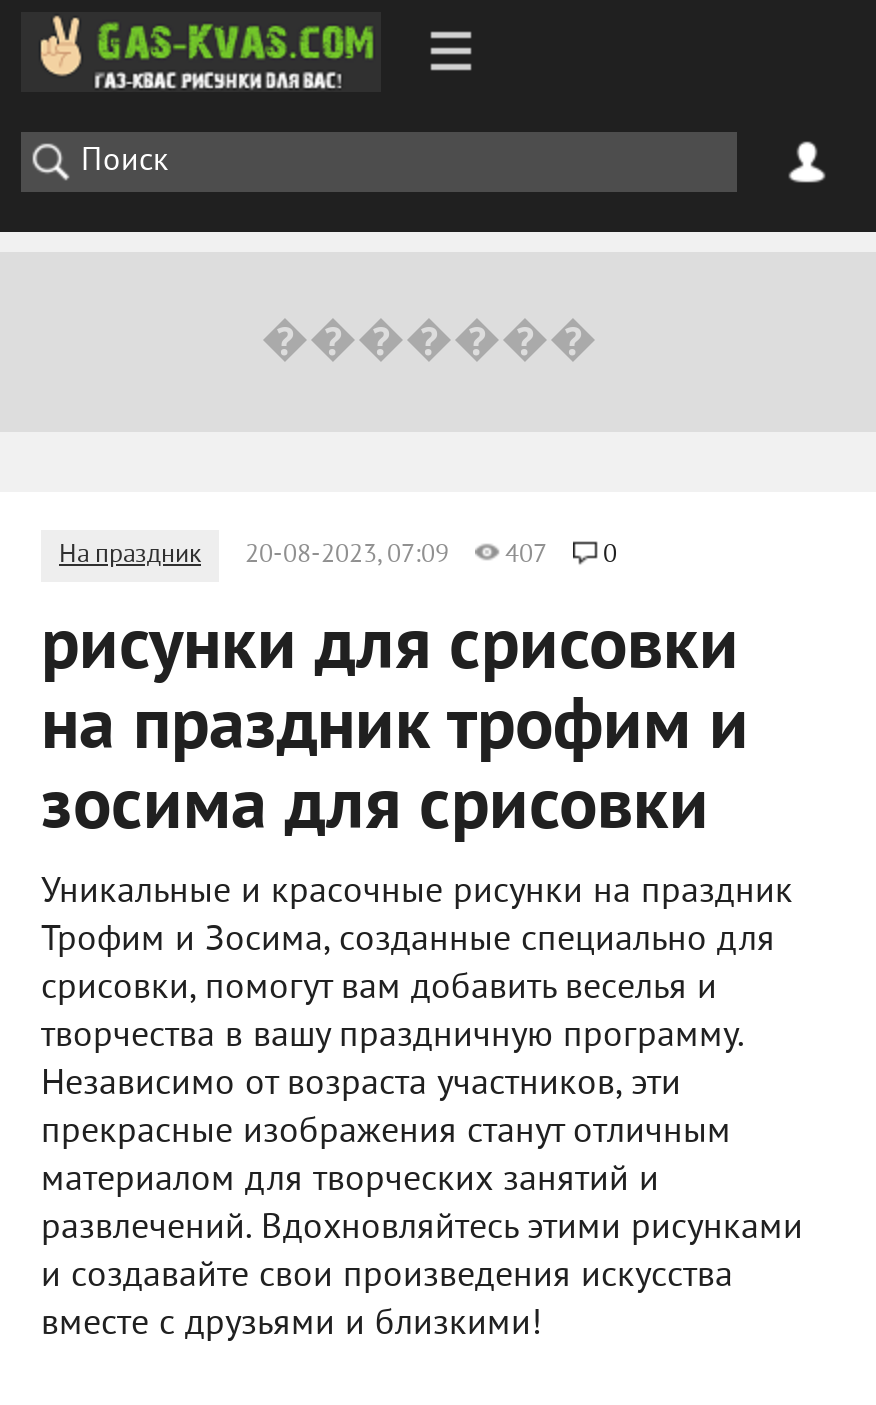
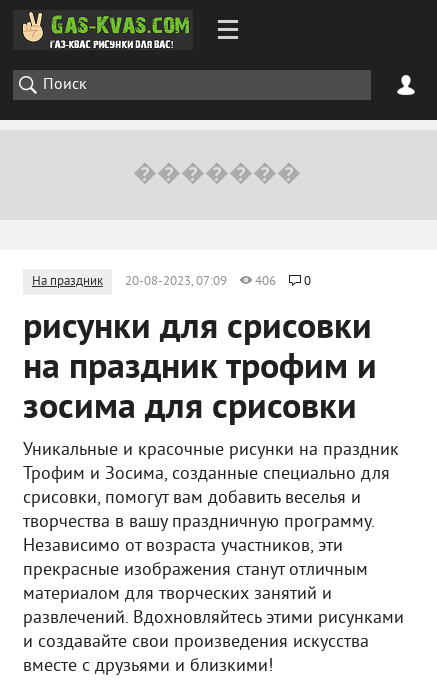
- На праздник 20-08-2023, 07:09 407 0
+ На праздник 20-08-2023, 07:09 406 0
